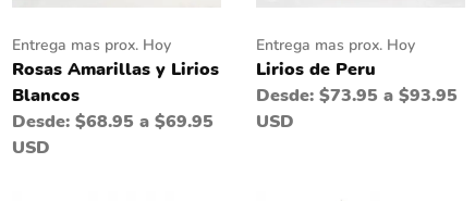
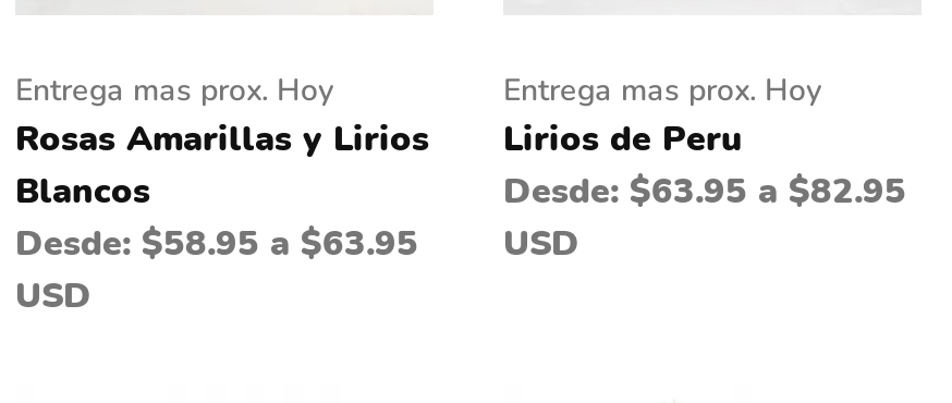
- Desde: $73.95 a $93.95
+ Desde: $63.95 a $82.95

- Desde: $68.95 a $69.95 USD
+ Desde: $58.95 a $63.95 USD
